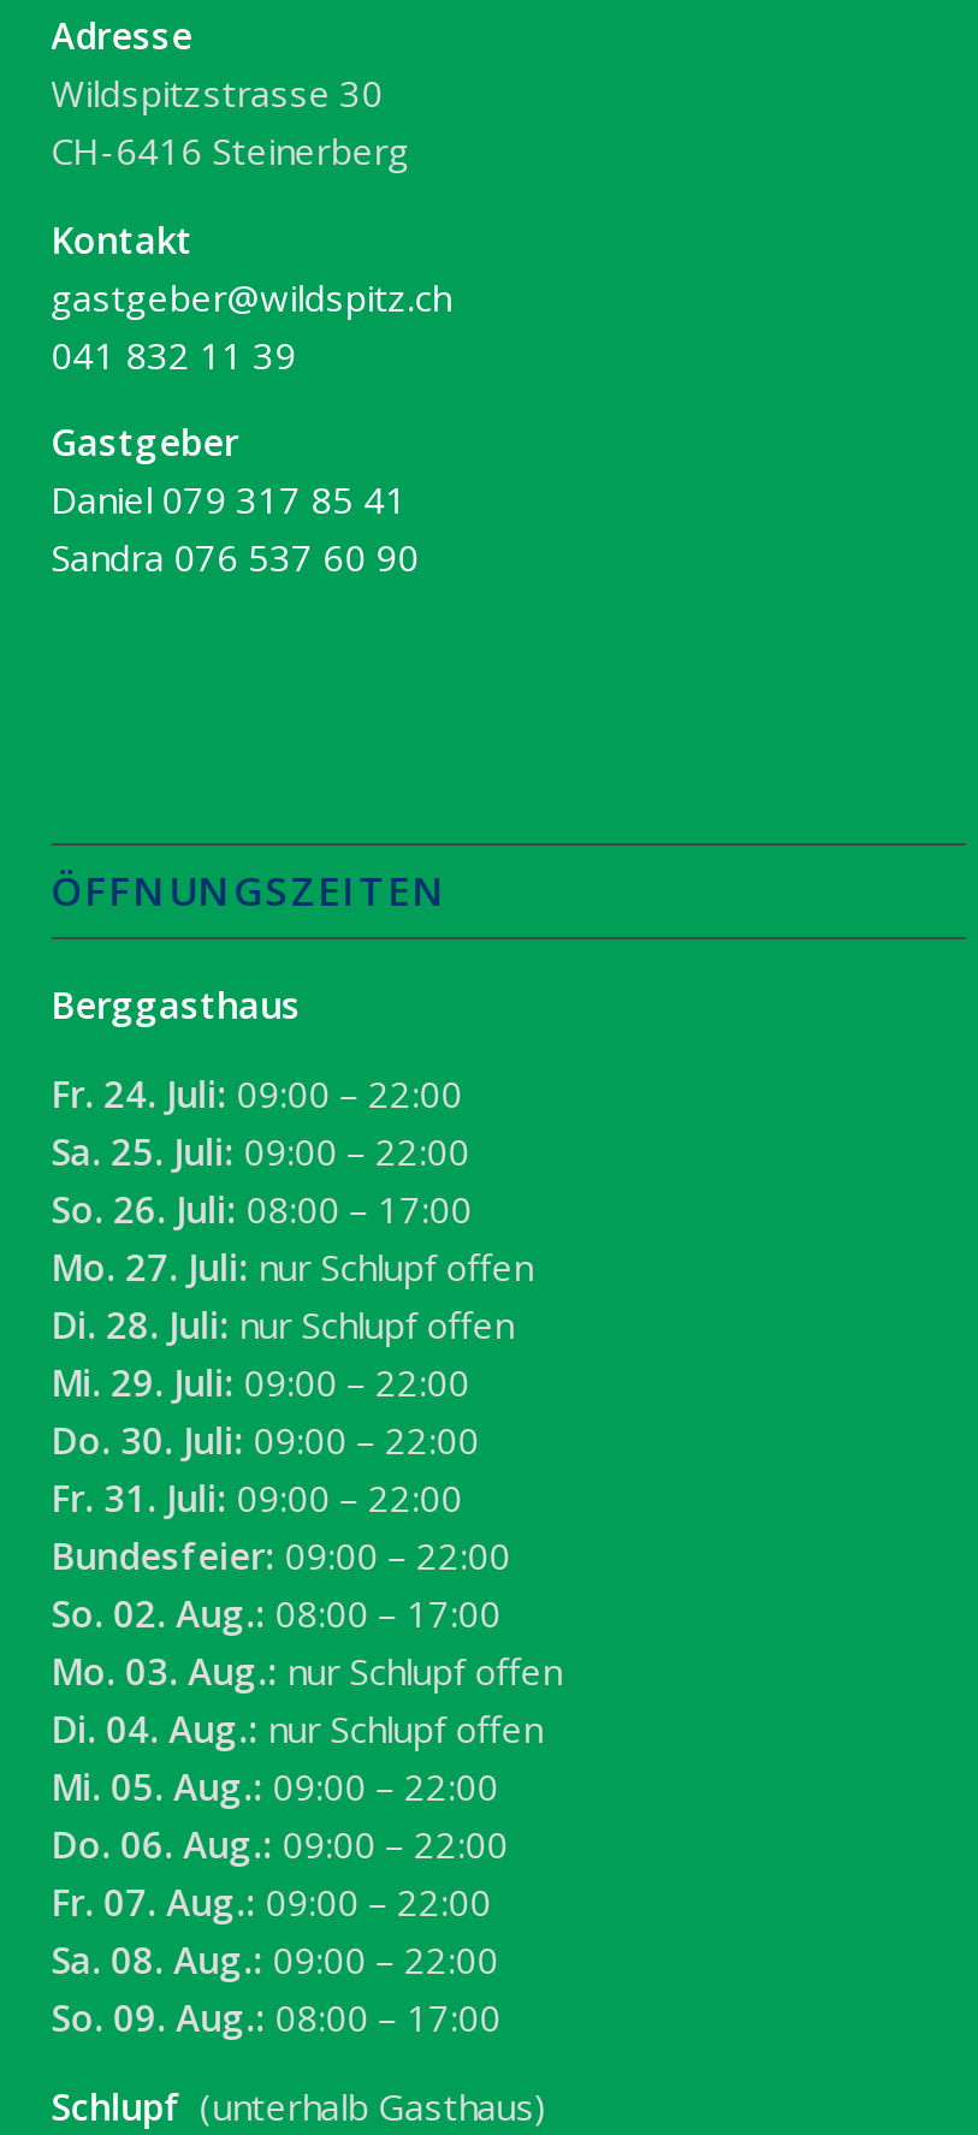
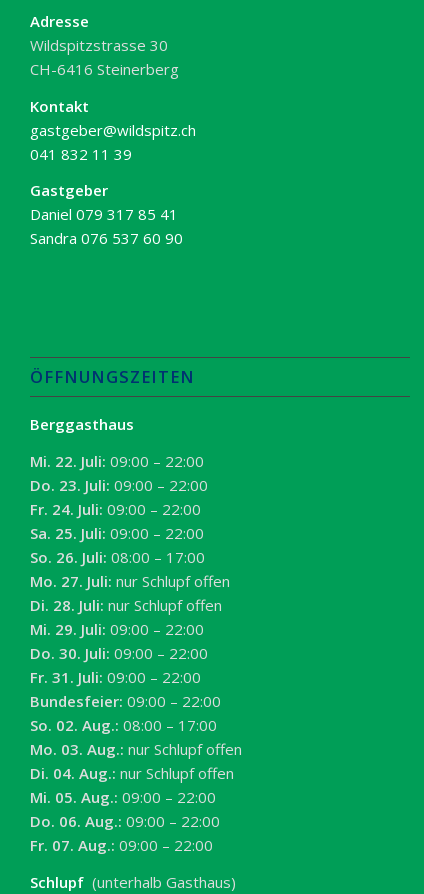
+ Mi. 22. Juli: 09:00 – 22:00
+ Do. 23. Juli: 09:00 – 22:00

moved down: Fr. 24. Juli: 09:00 – 22:00 | Sa. 25. Juli: 09:00 – 22:00 | So. 26. Juli: 08:00 – 17:00 | ... | Do. 06. Aug.: 09:00 – 22:00 | Fr. 07. Aug.: 09:00 – 22:00

- Sa. 08. Aug.: 09:00 – 22:00
- So. 09. Aug.: 08:00 – 17:00
